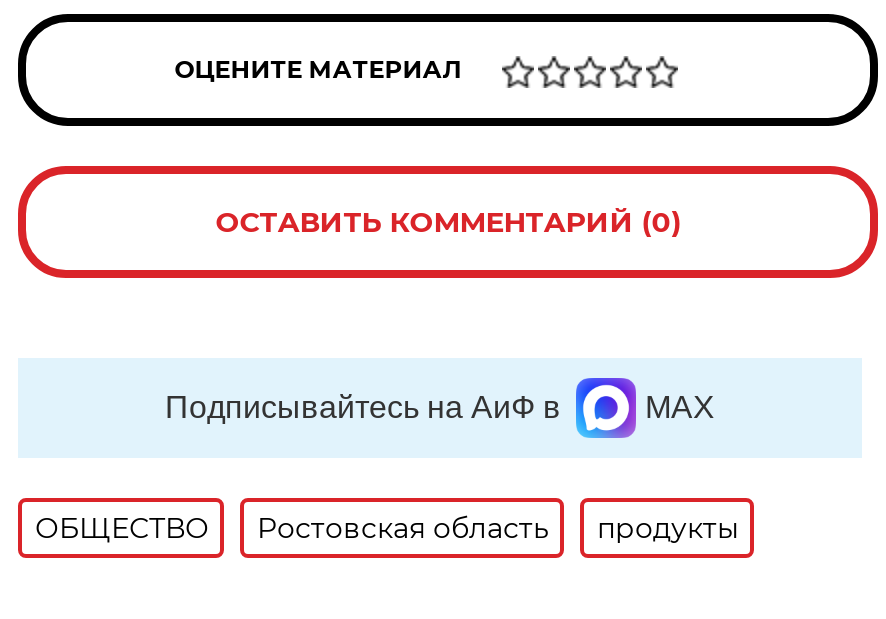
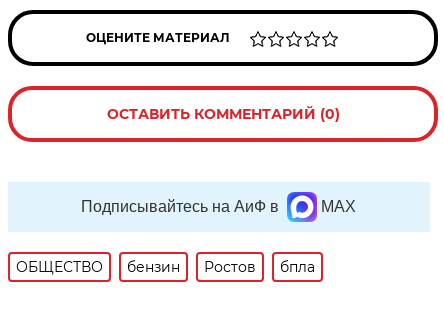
- Ростовская область
- продукты
+ бензин
+ Ростов
+ бпла
